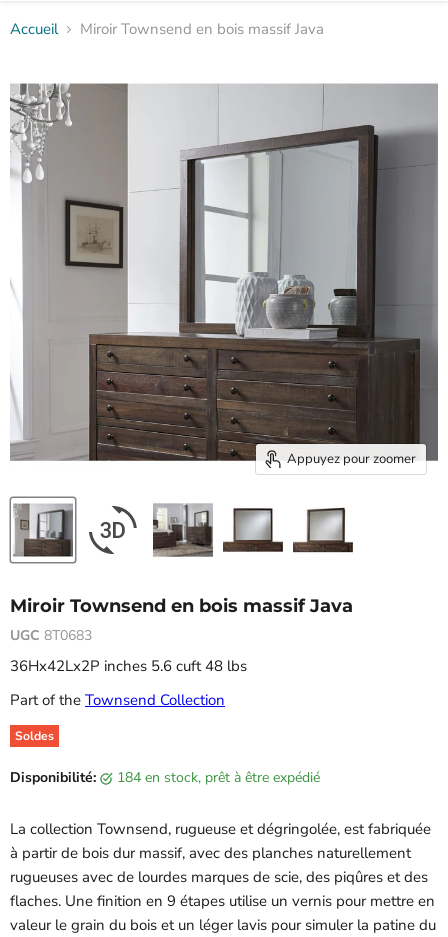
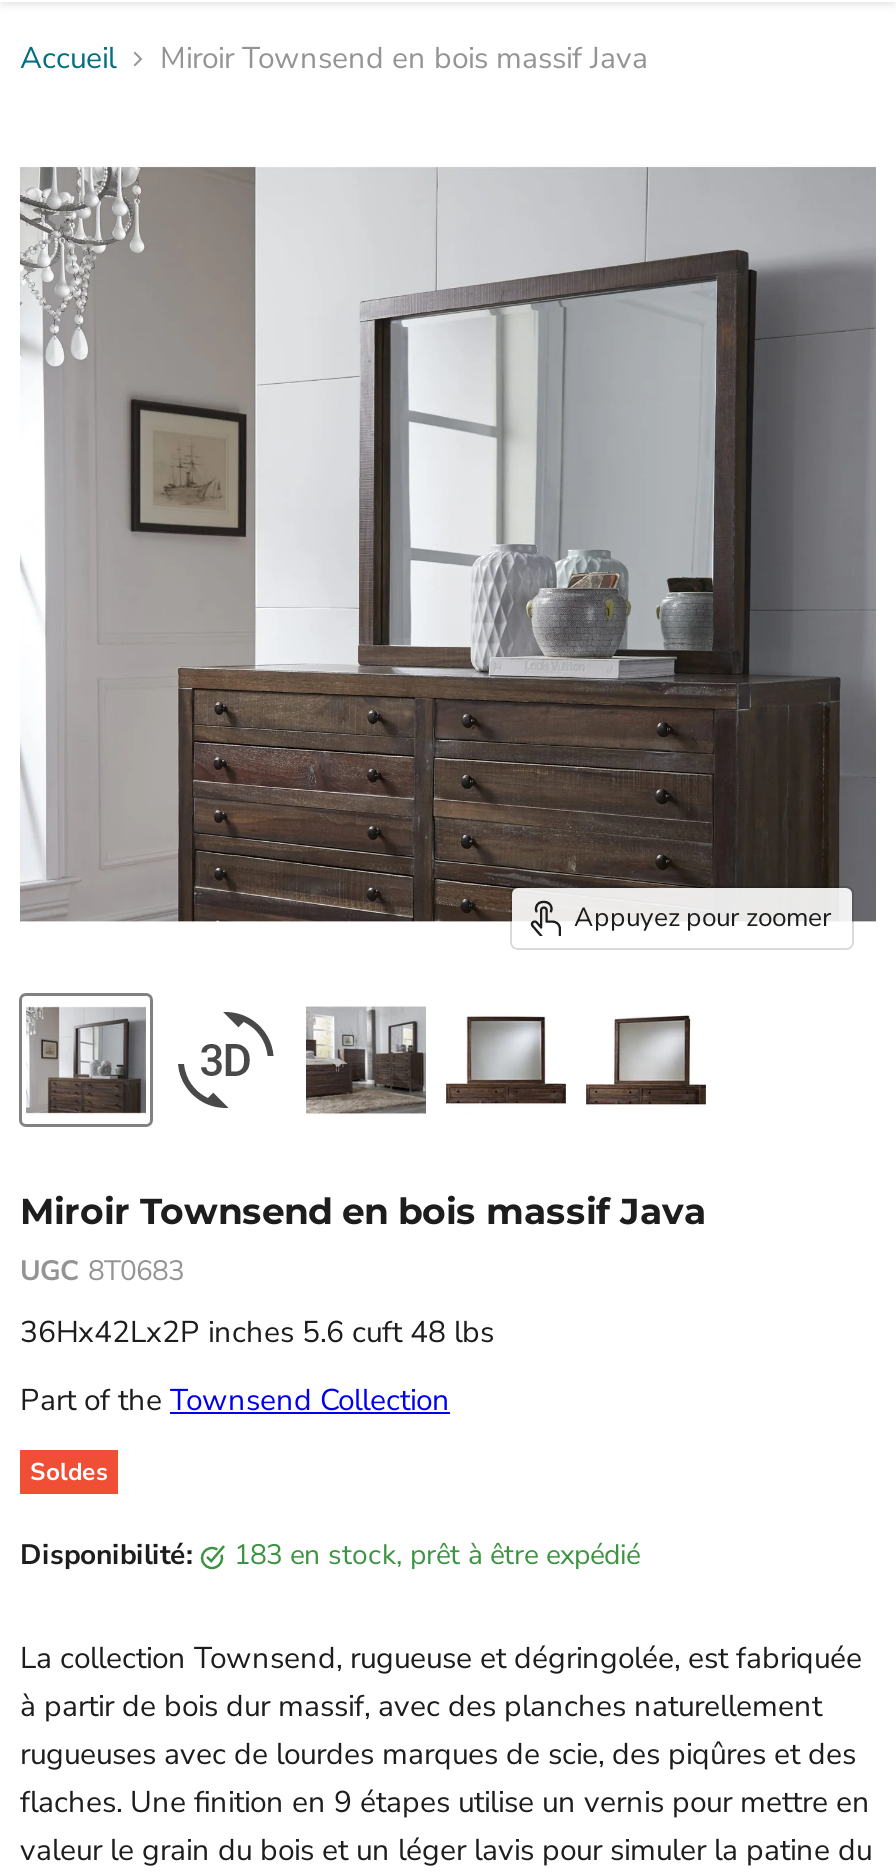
- 184 en stock, prêt à être expédié
+ 183 en stock, prêt à être expédié
